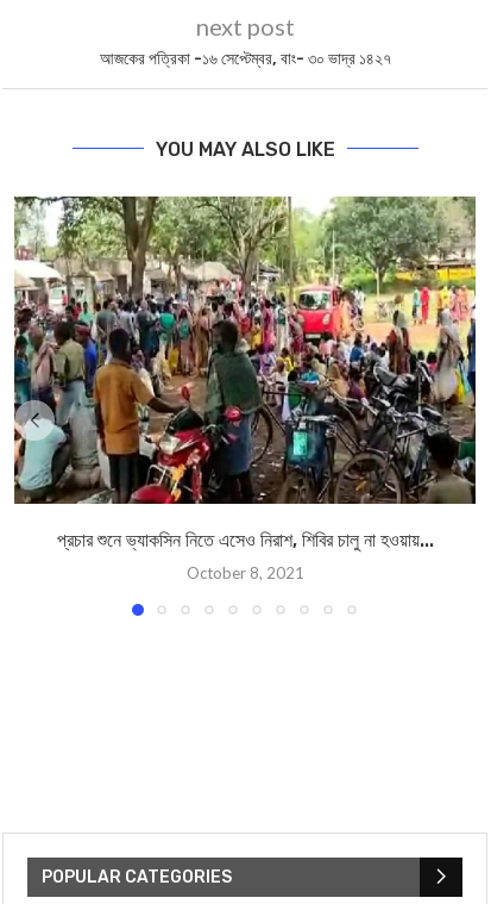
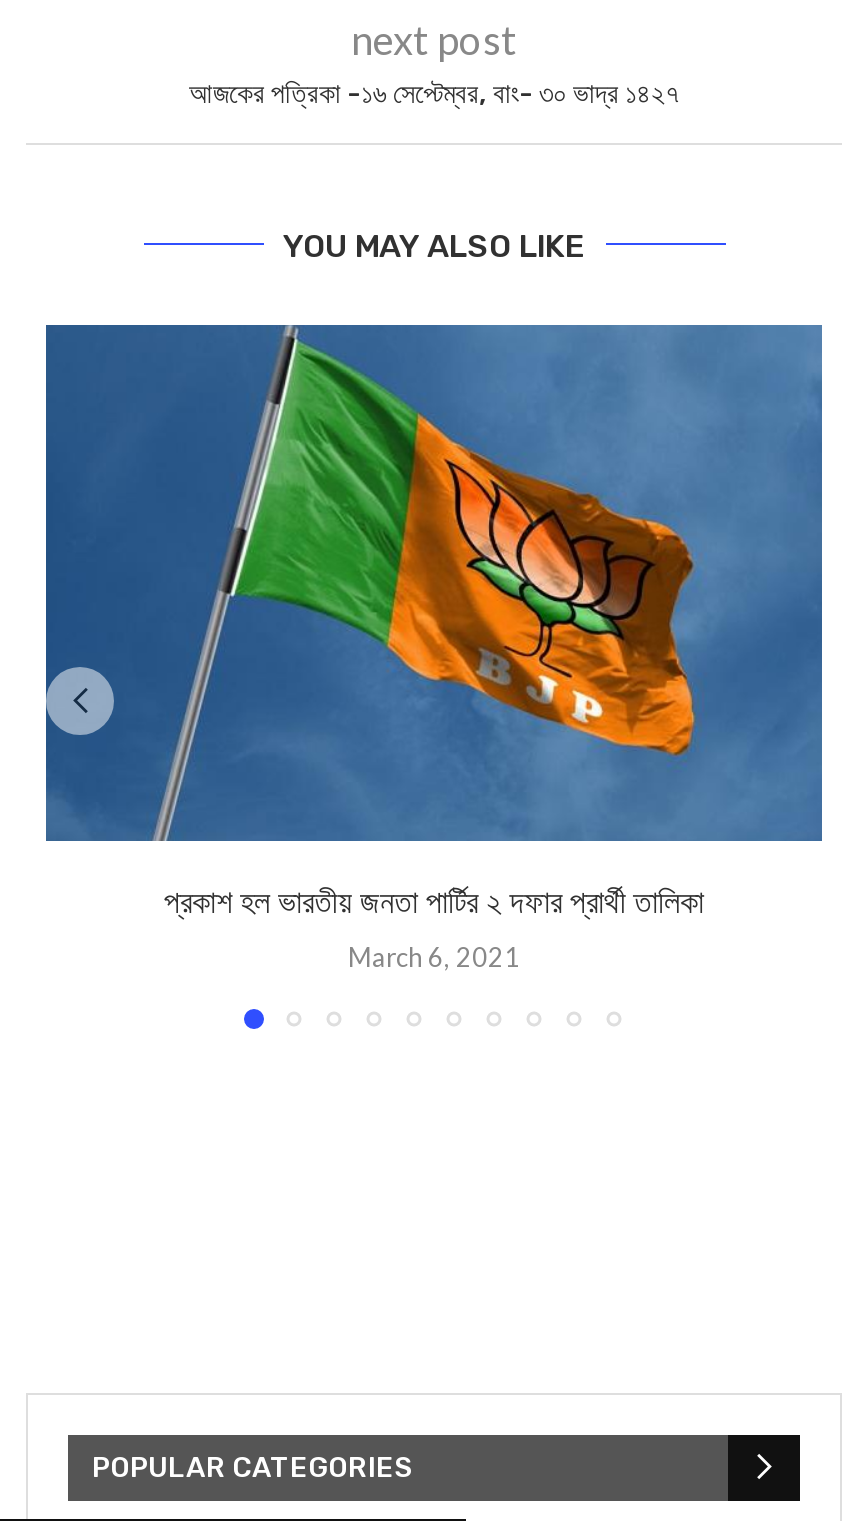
- [image]
- প্রচার শুনে ভ্যাকসিন নিতে এসেও নিরাশ, শিবির চালু না হওয়ায়...
+ [image]
+ প্রকাশ হল ভারতীয় জনতা পার্টির ২ দফার প্রার্থী তালিকা

- October 8, 2021
+ March 6, 2021
